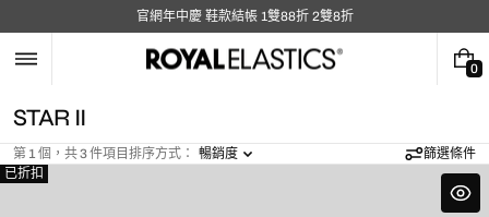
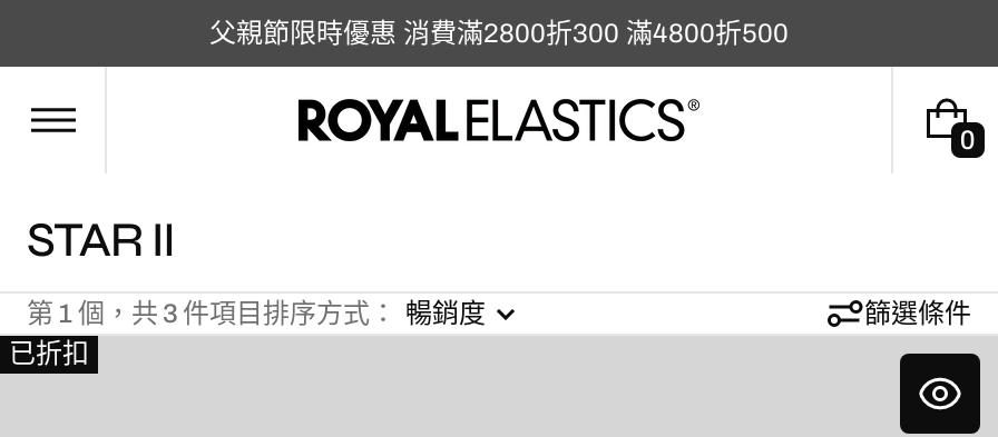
- 官網年中慶 鞋款結帳 1雙88折 2雙8折
+ 父親節限時優惠 消費滿2800折300 滿4800折500
